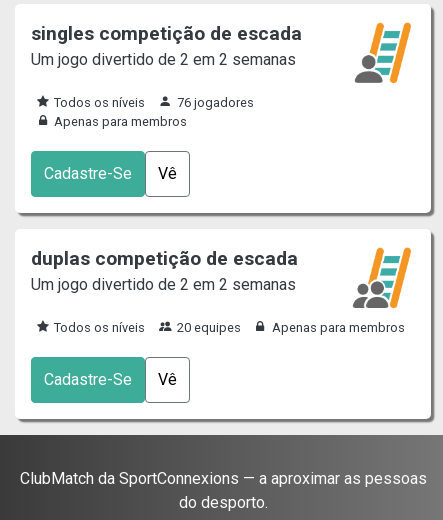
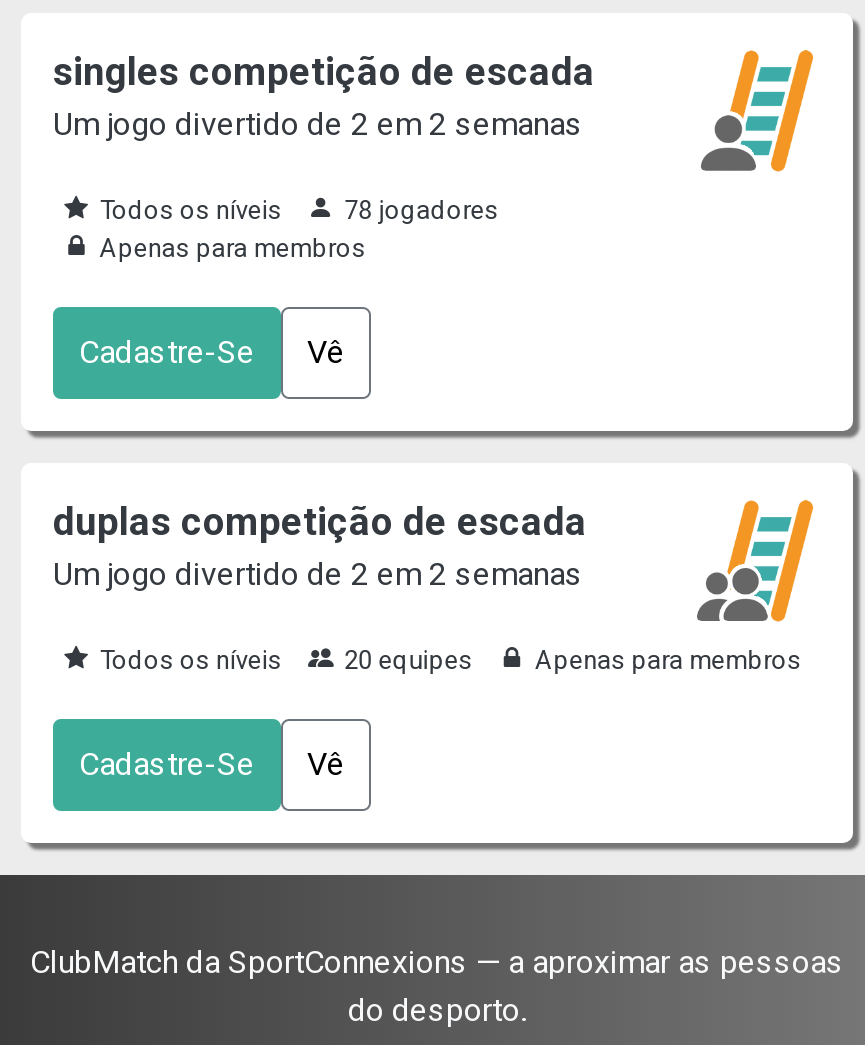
- 76 jogadores
+ 78 jogadores
